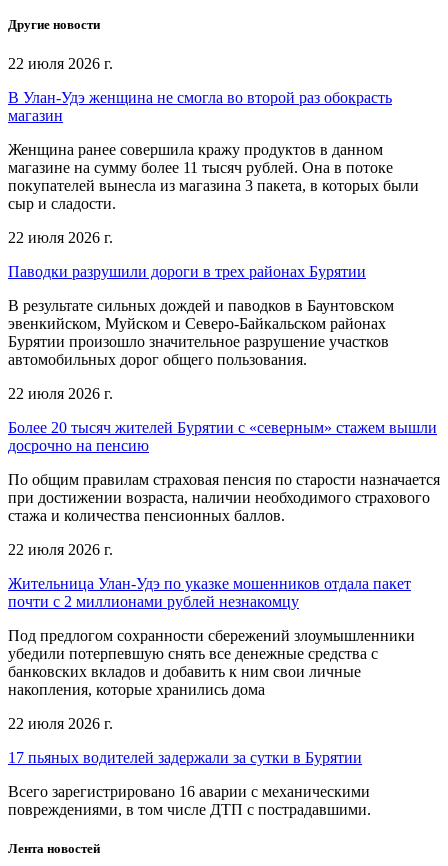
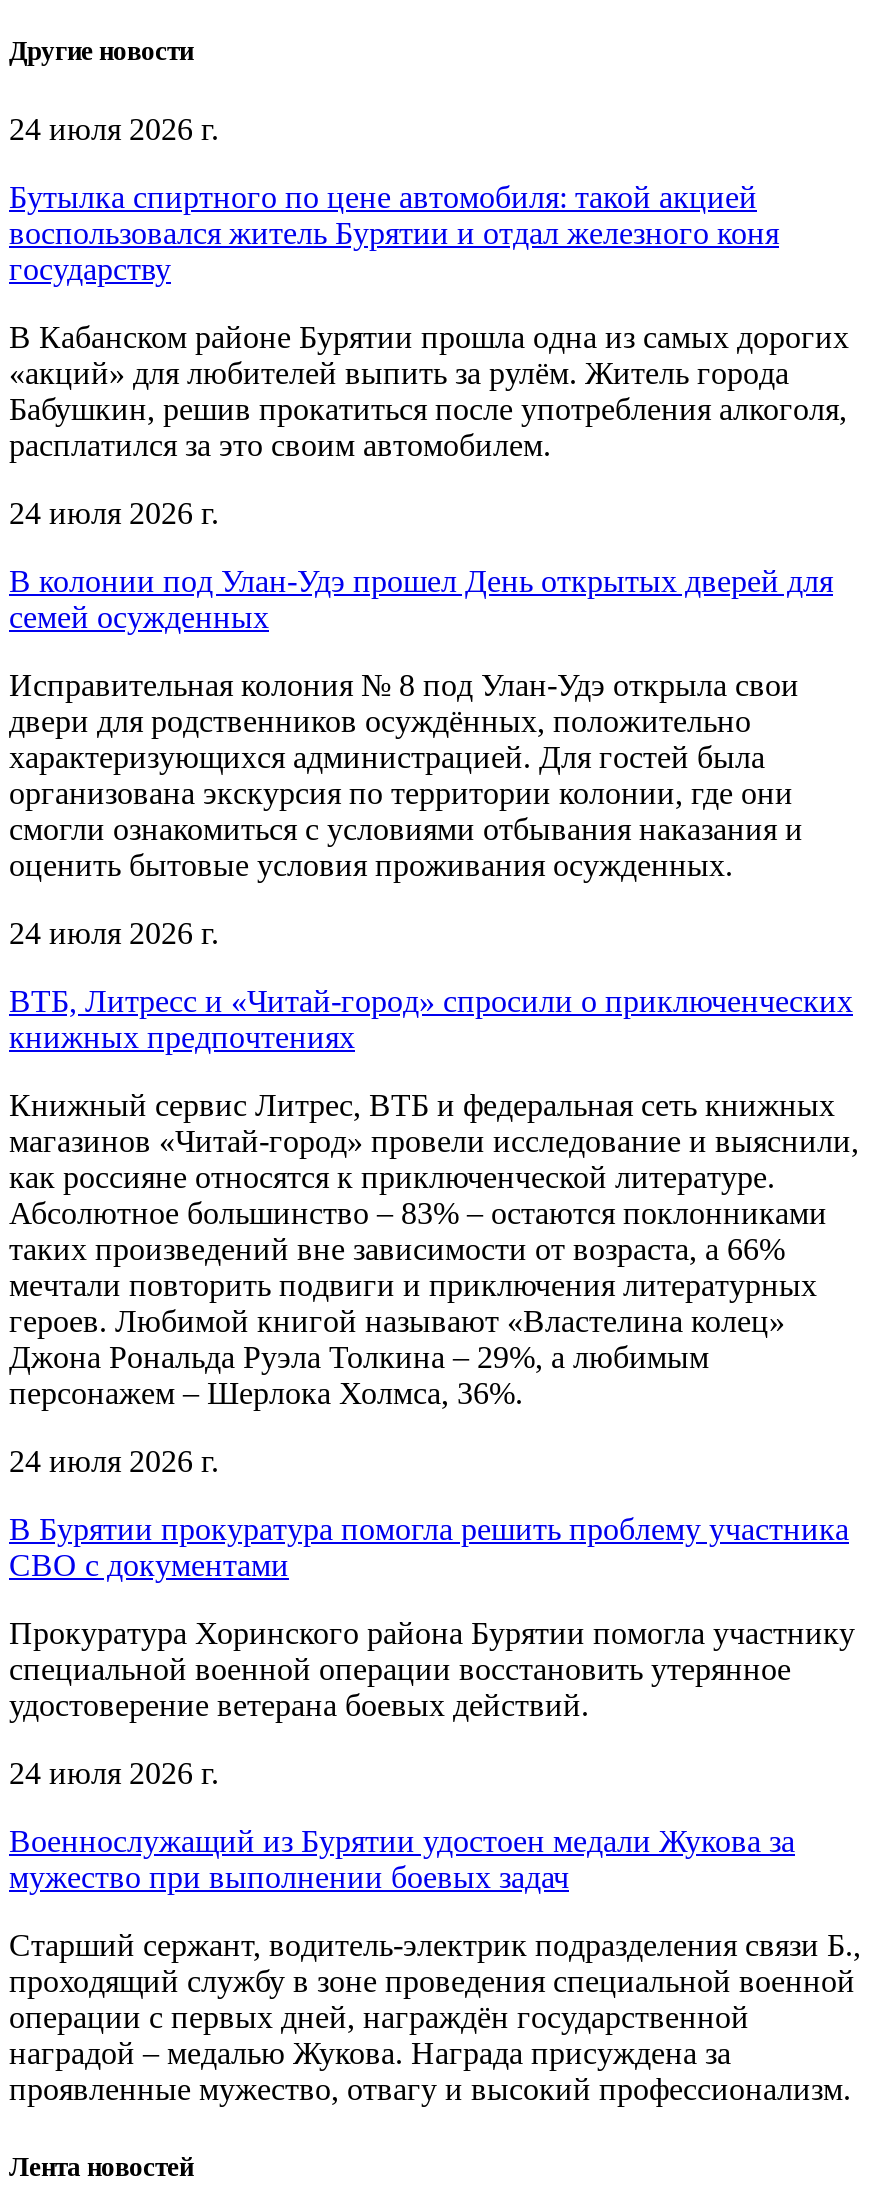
- 22 июля 2026 г.
+ 24 июля 2026 г.

- В Улан-Удэ женщина не смогла во второй раз обокрасть
- магазин
+ Бутылка спиртного по цене автомобиля: такой акцией
+ воспользовался житель Бурятии и отдал железного коня
+ государству

- Женщина ранее совершила кражу продуктов в данном
- магазине на сумму более 11 тысяч рублей. Она в потоке
- покупателей вынесла из магазина 3 пакета, в которых были
- сыр и сладости.
+ В Кабанском районе Бурятии прошла одна из самых дорогих
+ «акций» для любителей выпить за рулём. Житель города
+ Бабушкин, решив прокатиться после употребления алкоголя,
+ расплатился за это своим автомобилем.

- 22 июля 2026 г.
+ 24 июля 2026 г.

- Паводки разрушили дороги в трех районах Бурятии
+ В колонии под Улан-Удэ прошел День открытых дверей для
+ семей осужденных

- В результате сильных дождей и паводков в Баунтовском
- эвенкийском, Муйском и Северо-Байкальском районах
- Бурятии произошло значительное разрушение участков
- автомобильных дорог общего пользования.
+ Исправительная колония № 8 под Улан-Удэ открыла свои
+ двери для родственников осуждённых, положительно
+ характеризующихся администрацией. Для гостей была
+ организована экскурсия по территории колонии, где они
+ смогли ознакомиться с условиями отбывания наказания и
+ оценить бытовые условия проживания осужденных.

- 22 июля 2026 г.
+ 24 июля 2026 г.

- Более 20 тысяч жителей Бурятии с «северным» стажем вышли
- досрочно на пенсию
+ ВТБ, Литресс и «Читай-город» спросили о приключенческих
+ книжных предпочтениях

- По общим правилам страховая пенсия по старости назначается
- при достижении возраста, наличии необходимого страхового
- стажа и количества пенсионных баллов.
+ Книжный сервис Литрес, ВТБ и федеральная сеть книжных
+ магазинов «Читай-город» провели исследование и выяснили,
+ как россияне относятся к приключенческой литературе.
+ Абсолютное большинство – 83% – остаются поклонниками
+ таких произведений вне зависимости от возраста, а 66%
+ мечтали повторить подвиги и приключения литературных
+ героев. Любимой книгой называют «Властелина колец»
+ Джона Рональда Руэла Толкина – 29%, а любимым
+ персонажем – Шерлока Холмса, 36%.

- 22 июля 2026 г.
+ 24 июля 2026 г.

- Жительница Улан-Удэ по указке мошенников отдала пакет
- почти с 2 миллионами рублей незнакомцу
+ В Бурятии прокуратура помогла решить проблему участника
+ СВО с документами

- Под предлогом сохранности сбережений злоумышленники
- убедили потерпевшую снять все денежные средства с
- банковских вкладов и добавить к ним свои личные
- накопления, которые хранились дома
+ Прокуратура Хоринского района Бурятии помогла участнику
+ специальной военной операции восстановить утерянное
+ удостоверение ветерана боевых действий.

- 22 июля 2026 г.
+ 24 июля 2026 г.

- 17 пьяных водителей задержали за сутки в Бурятии
+ Военнослужащий из Бурятии удостоен медали Жукова за
+ мужество при выполнении боевых задач

- Всего зарегистрировано 16 аварии с механическими
- повреждениями, в том числе ДТП с пострадавшими.
+ Старший сержант, водитель-электрик подразделения связи Б.,
+ проходящий службу в зоне проведения специальной военной
+ операции с первых дней, награждён государственной
+ наградой – медалью Жукова. Награда присуждена за
+ проявленные мужество, отвагу и высокий профессионализм.
